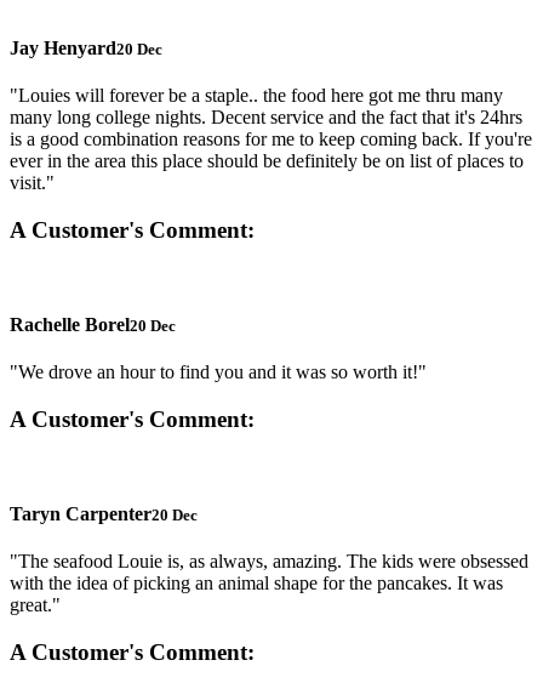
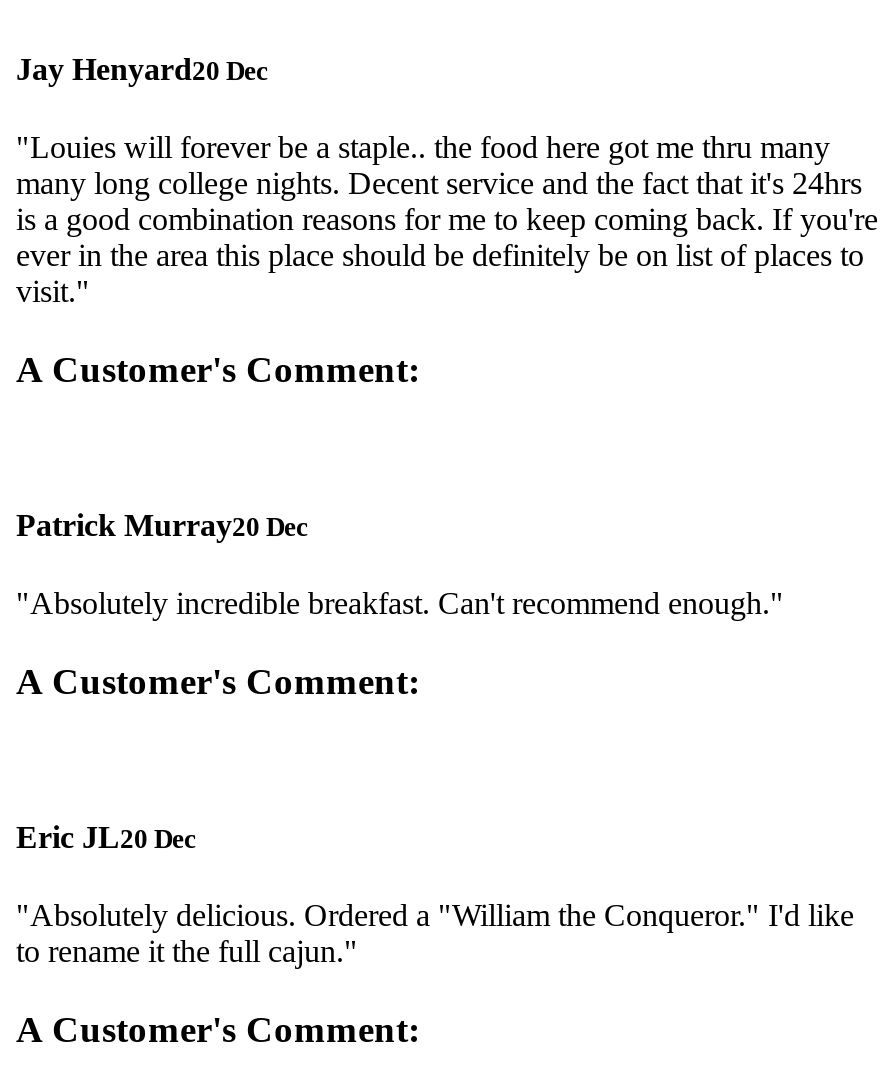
- Rachelle Borel20 Dec
+ Patrick Murray20 Dec

- "We drove an hour to find you and it was so worth it!"
+ "Absolutely incredible breakfast. Can't recommend enough."

- Taryn Carpenter20 Dec
+ Eric JL20 Dec

- "The seafood Louie is, as always, amazing. The kids were obsessed
- with the idea of picking an animal shape for the pancakes. It was
- great."
+ "Absolutely delicious. Ordered a "William the Conqueror." I'd like
+ to rename it the full cajun."
